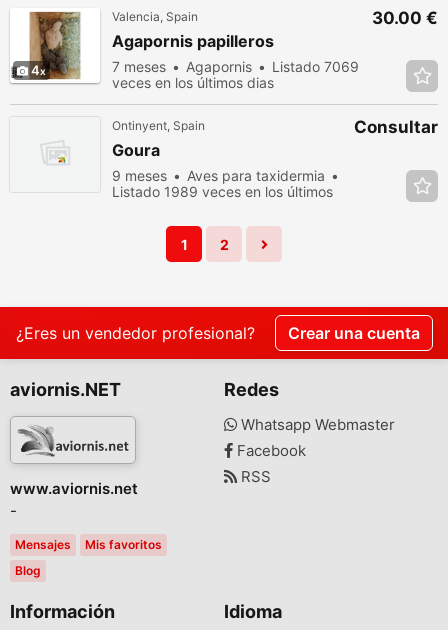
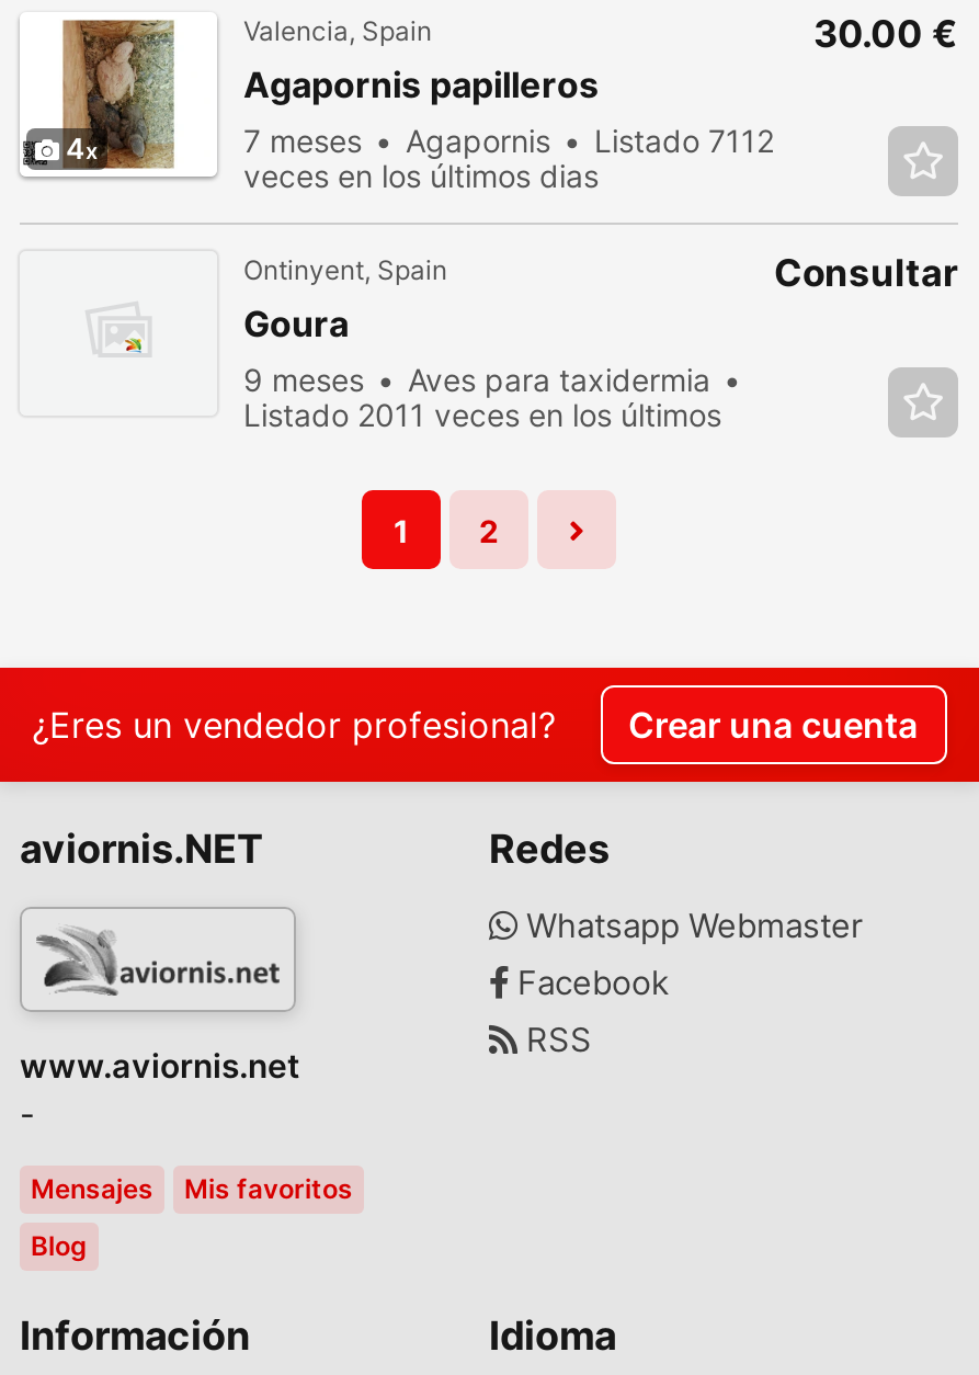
- 7 meses Agapornis Listado 7069
+ 7 meses Agapornis Listado 7112

- Listado 1989 veces en los últimos
+ Listado 2011 veces en los últimos
